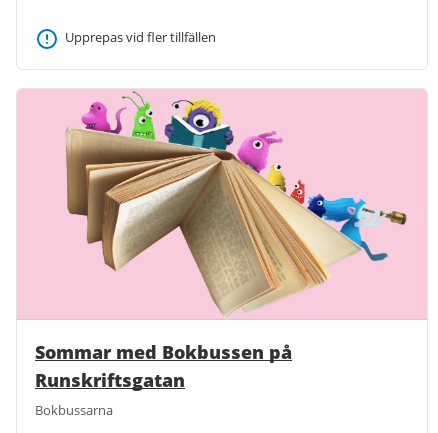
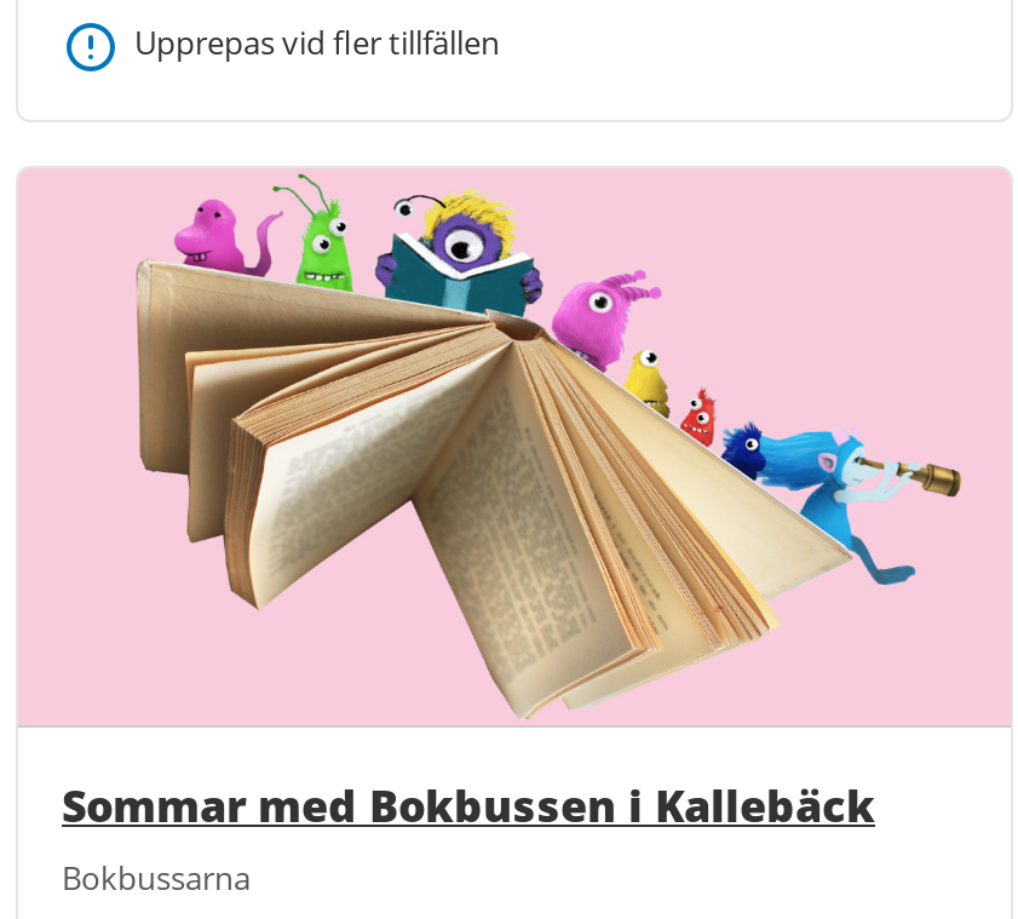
- Sommar med Bokbussen på
- Runskriftsgatan
+ Sommar med Bokbussen i Kallebäck
